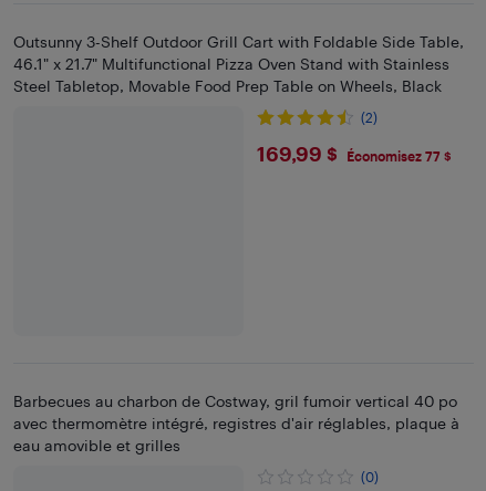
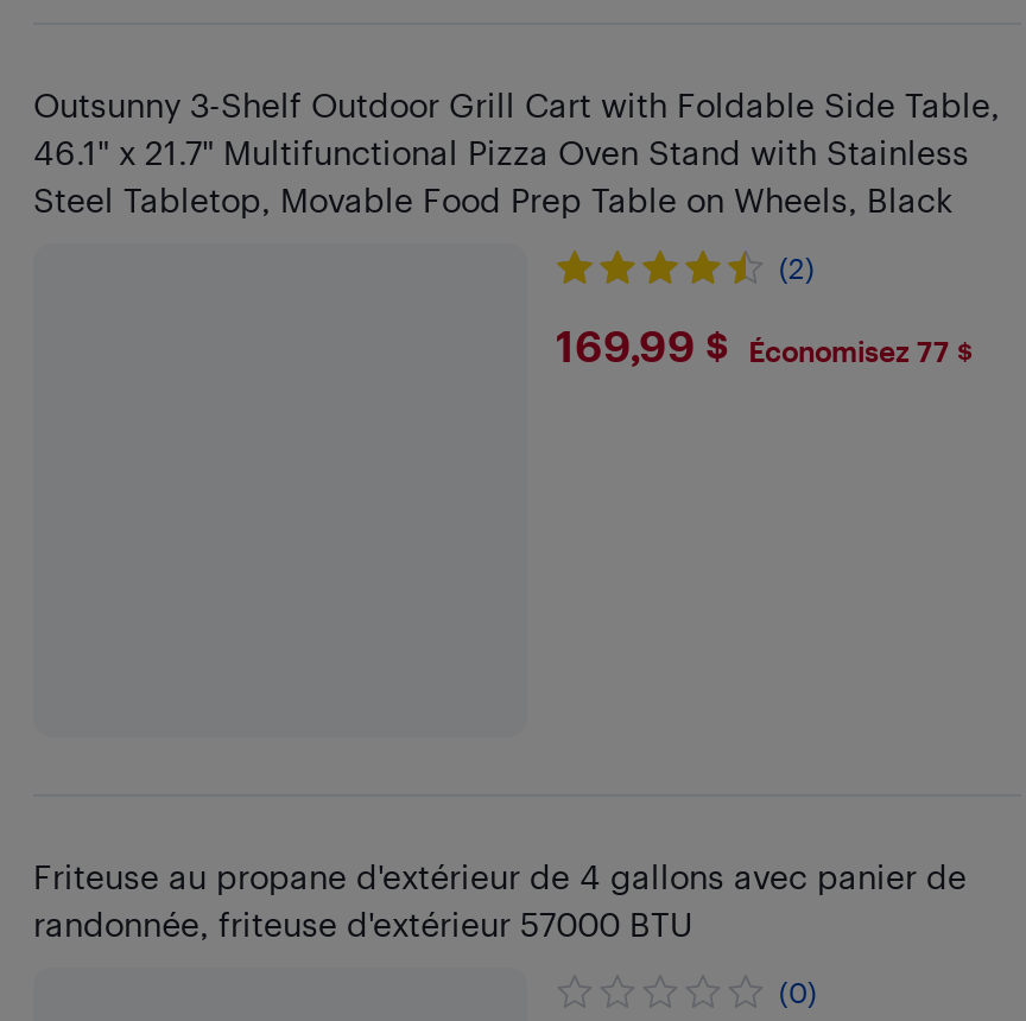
- Barbecues au charbon de Costway, gril fumoir vertical 40 po
- avec thermomètre intégré, registres d'air réglables, plaque à
- eau amovible et grilles
+ Friteuse au propane d'extérieur de 4 gallons avec panier de
+ randonnée, friteuse d'extérieur 57000 BTU
